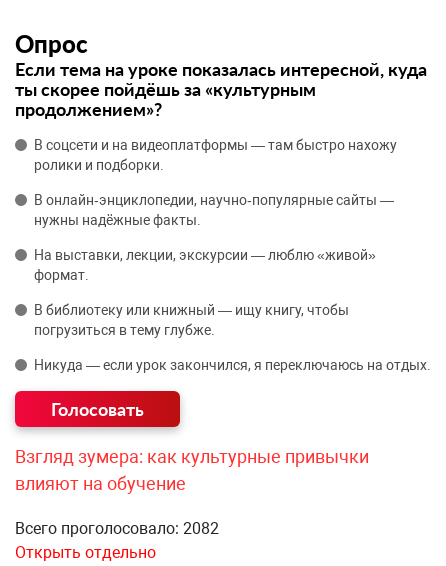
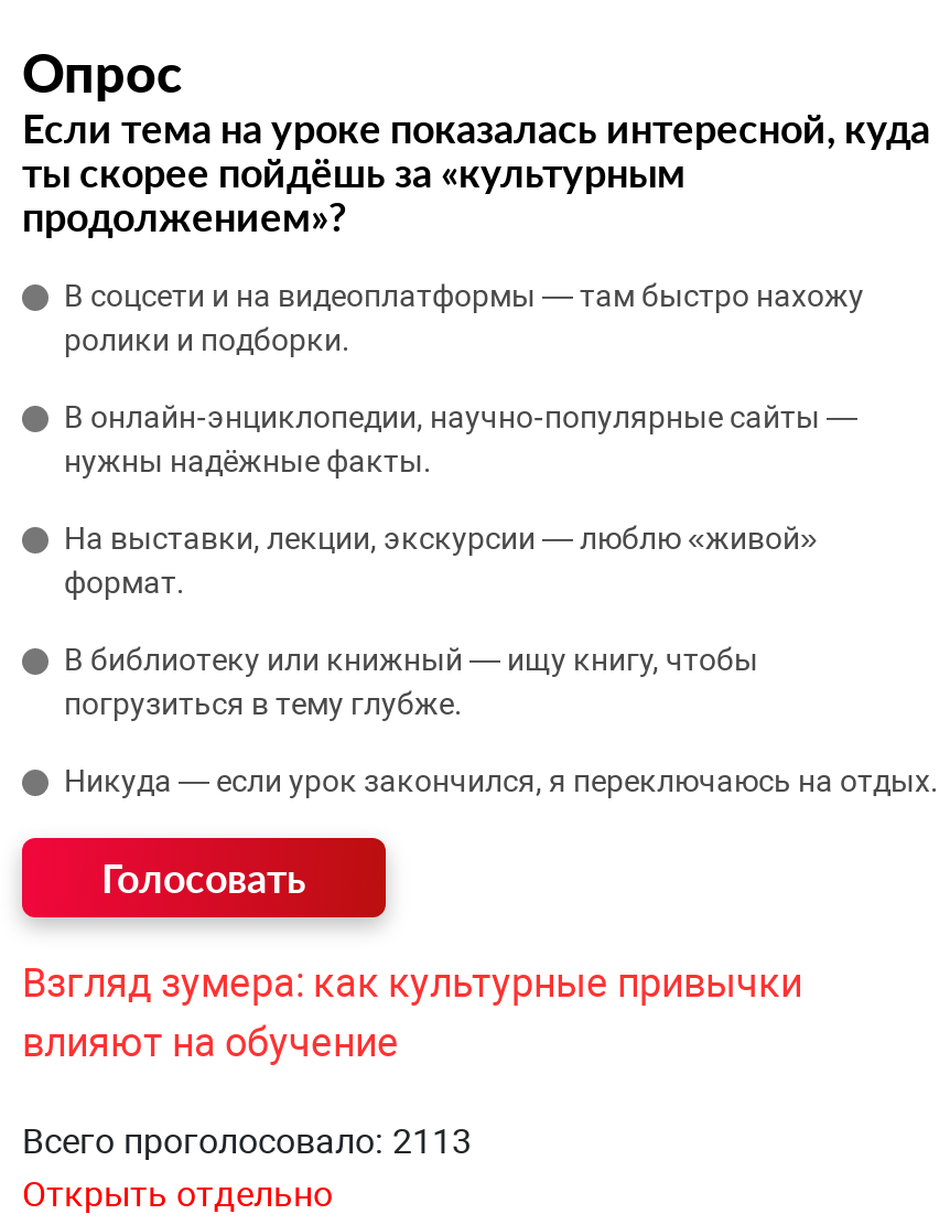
- Всего проголосовало: 2082
+ Всего проголосовало: 2113
